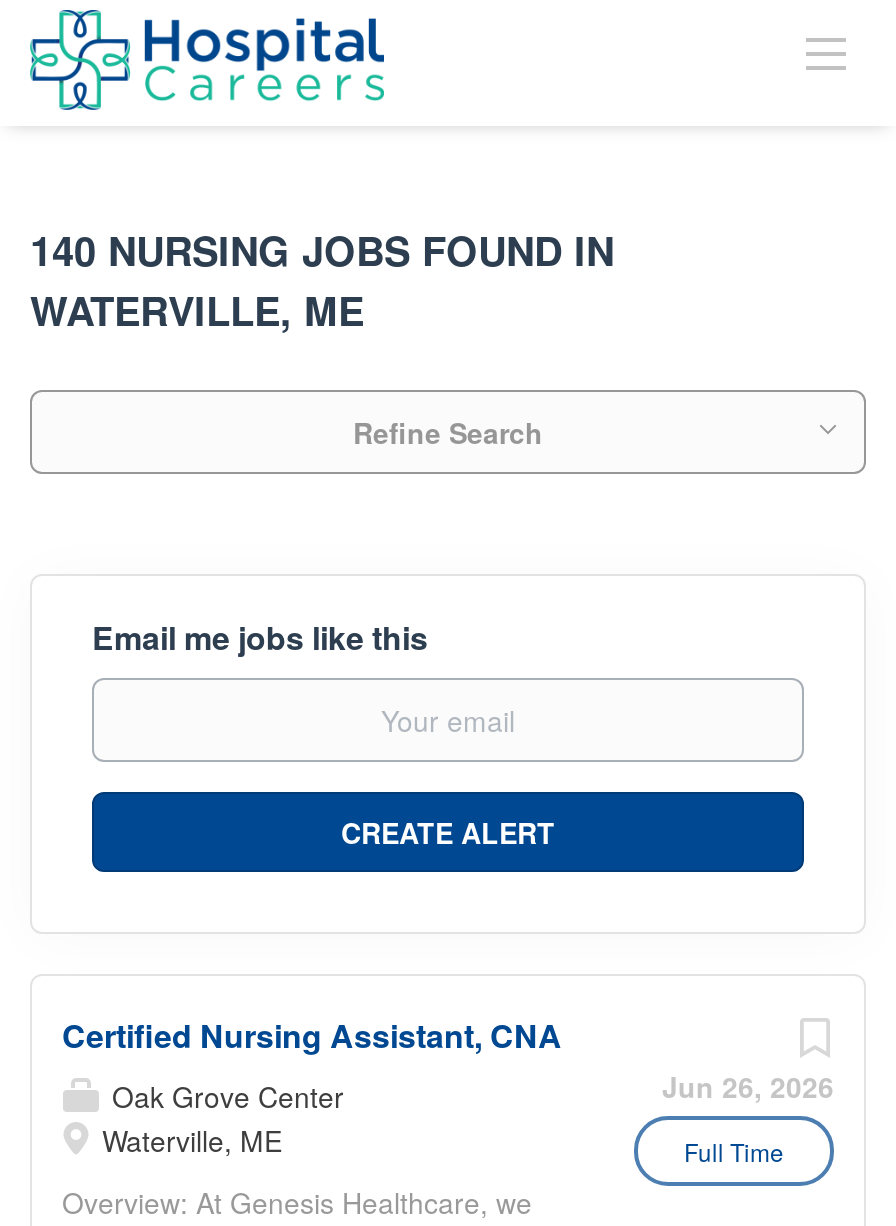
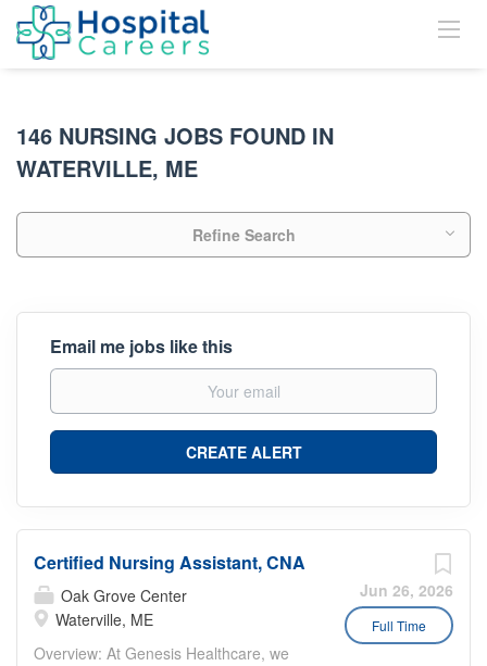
- 140 NURSING JOBS FOUND IN
+ 146 NURSING JOBS FOUND IN
